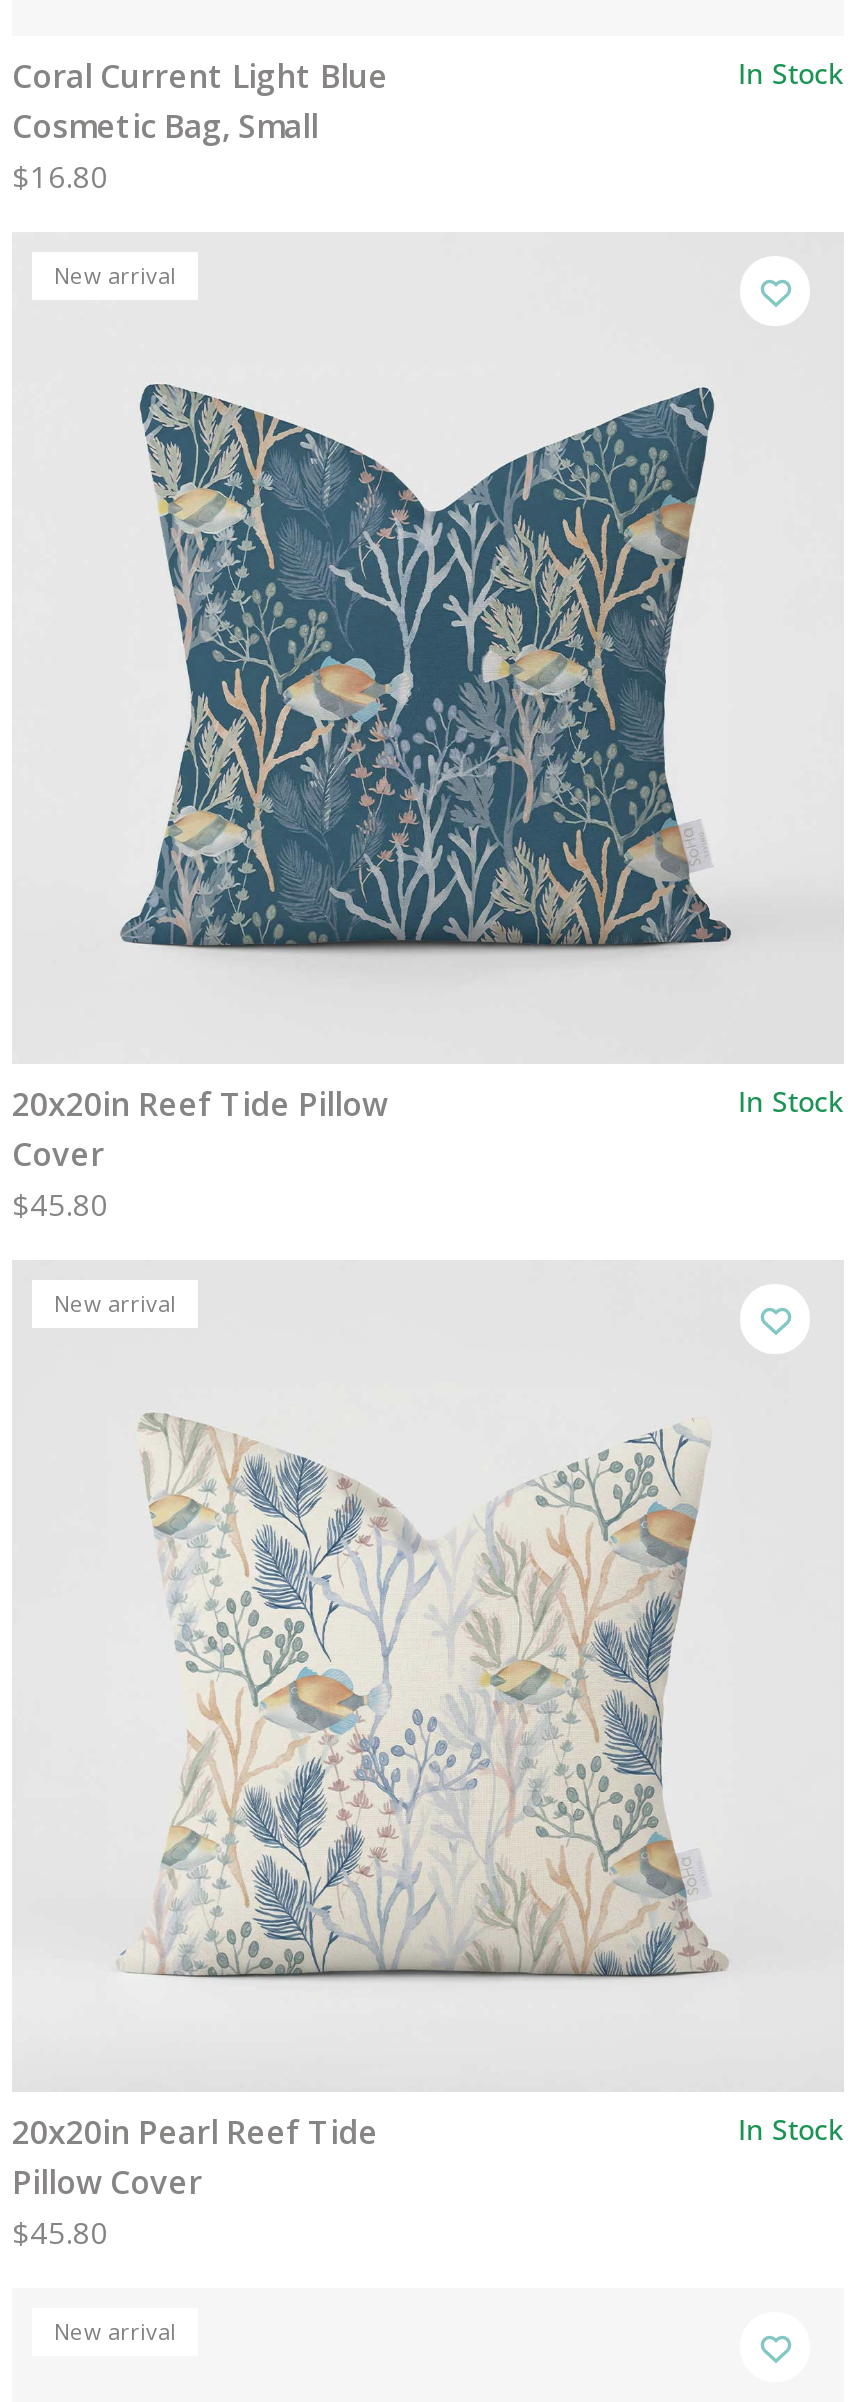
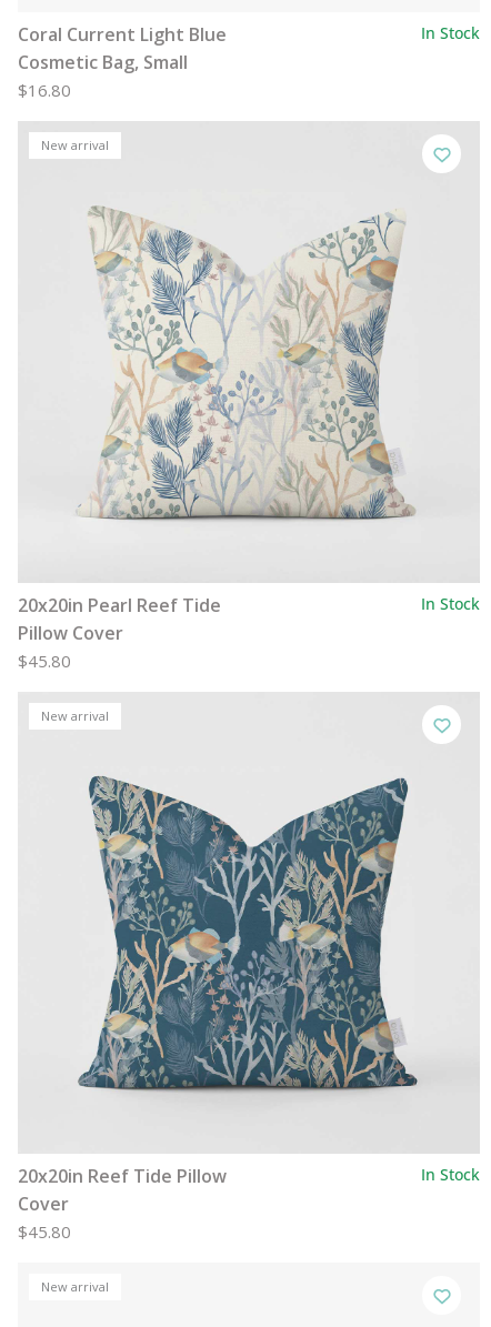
moved down: [image]

moved down: 20x20in Reef Tide Pillow | Cover

moved up: [image]

moved up: 20x20in Pearl Reef Tide | Pillow Cover
